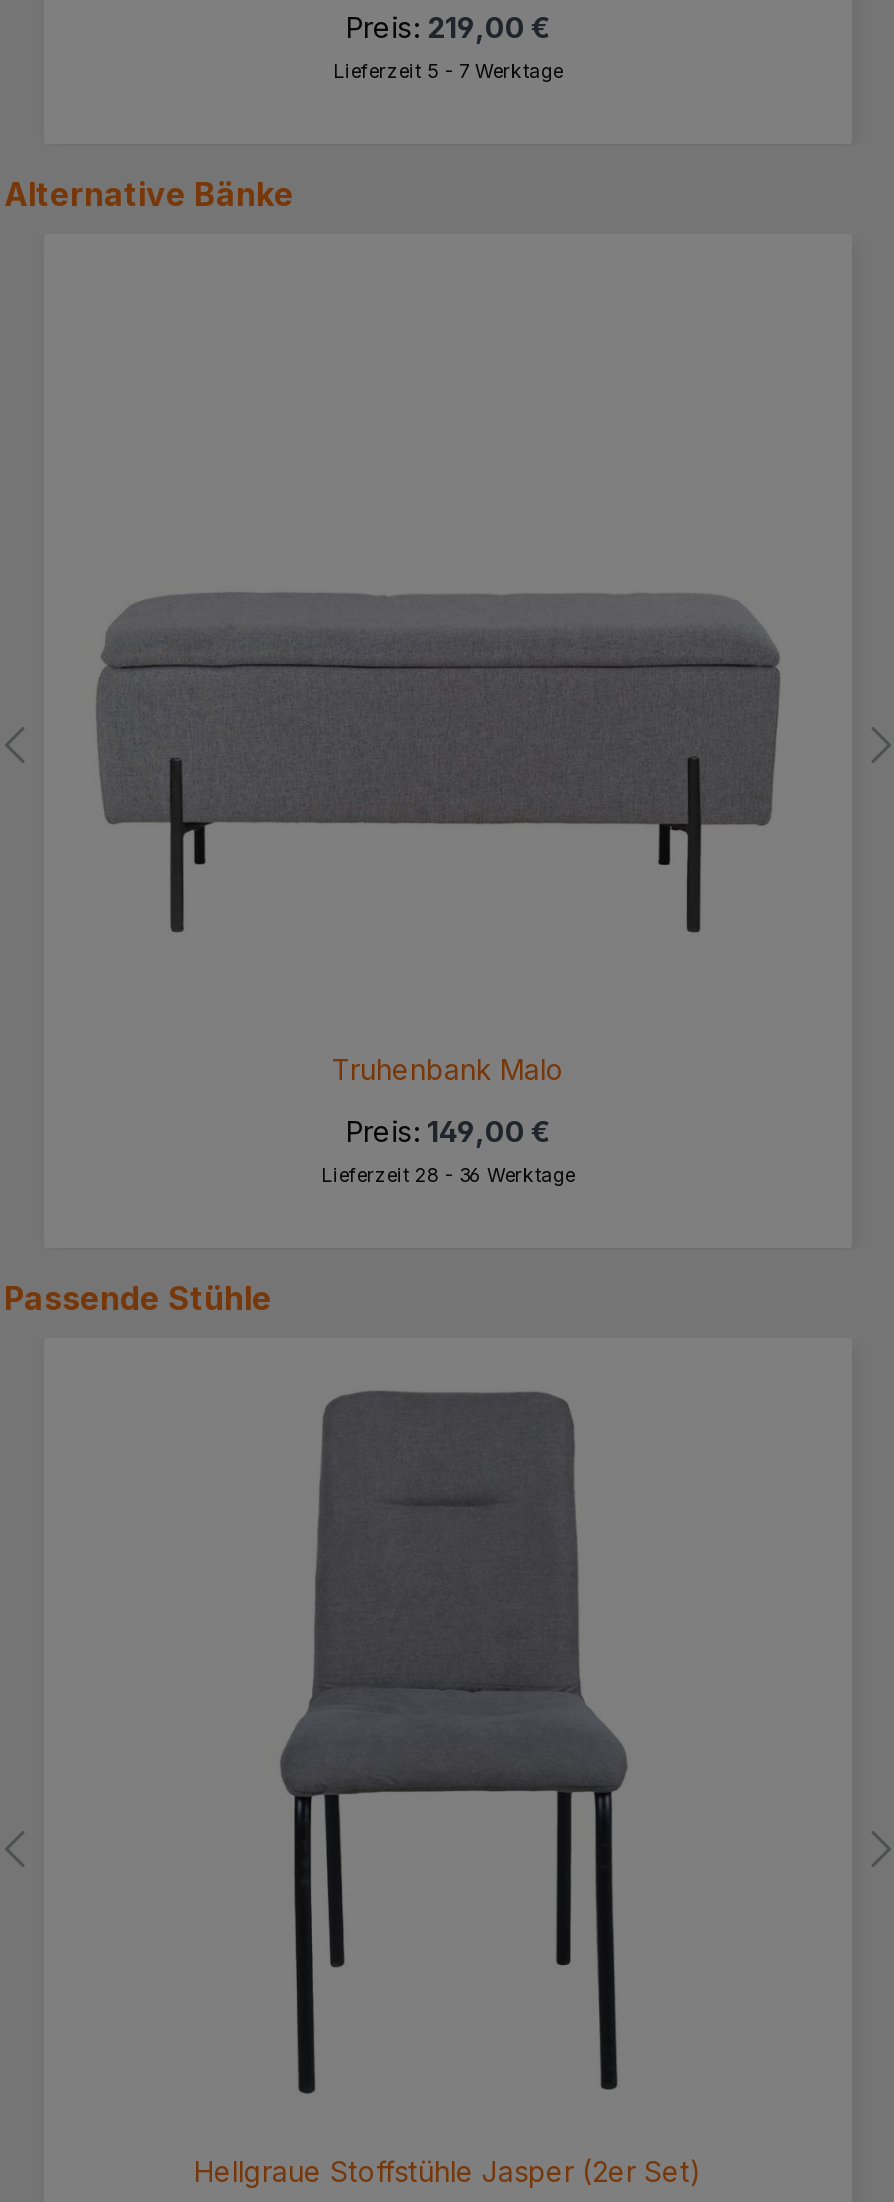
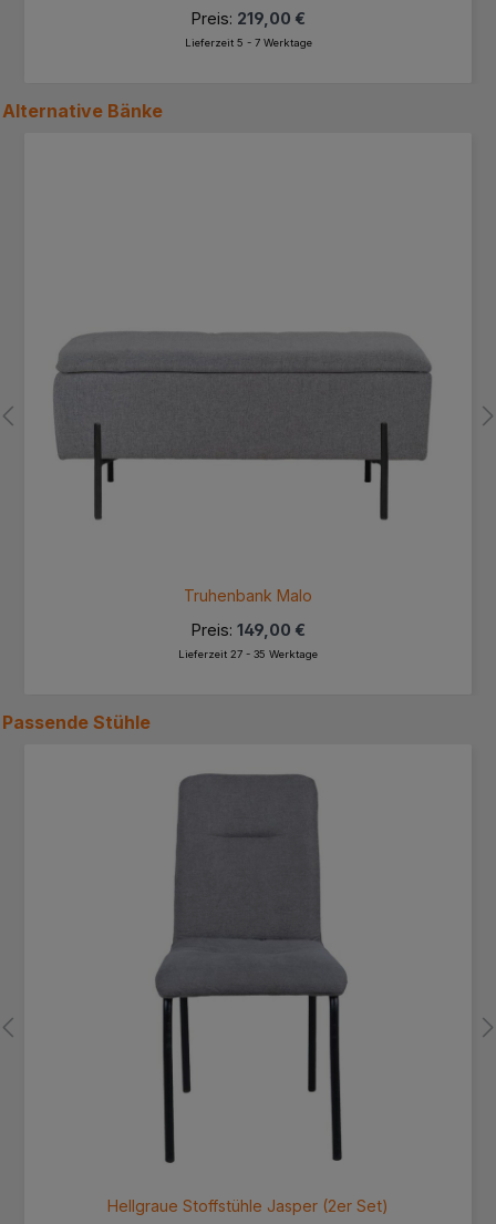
- Lieferzeit 28 - 36 Werktage
+ Lieferzeit 27 - 35 Werktage
